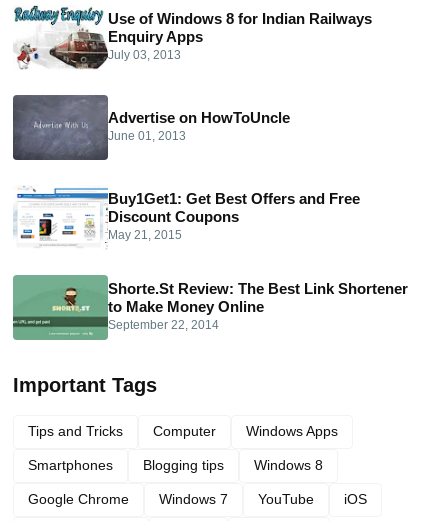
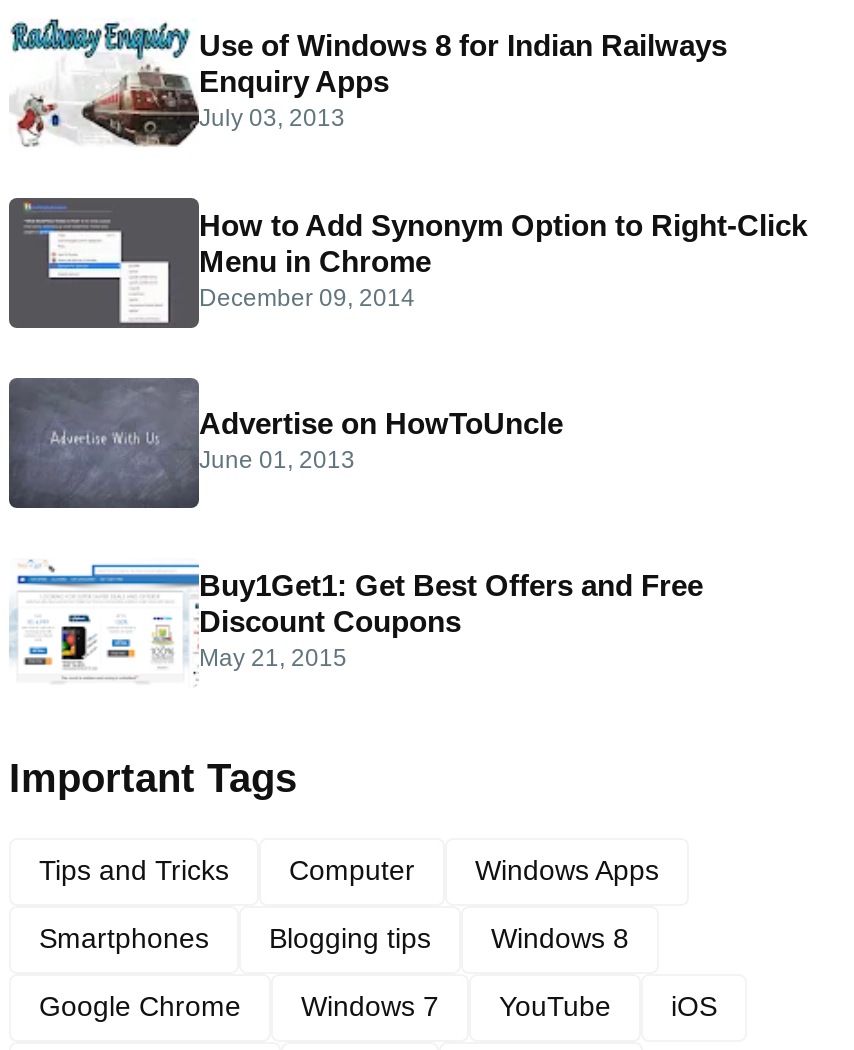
+ [image]
+ How to Add Synonym Option to Right-Click
+ Menu in Chrome
+ December 09, 2014

moved down: [image] | Advertise on HowToUncle | June 01, 2013 | Buy1Get1: Get Best Offers and Free | Discount Coupons | May 21, 2015

- [image]
- Shorte.St Review: The Best Link Shortener
- to Make Money Online
- September 22, 2014
